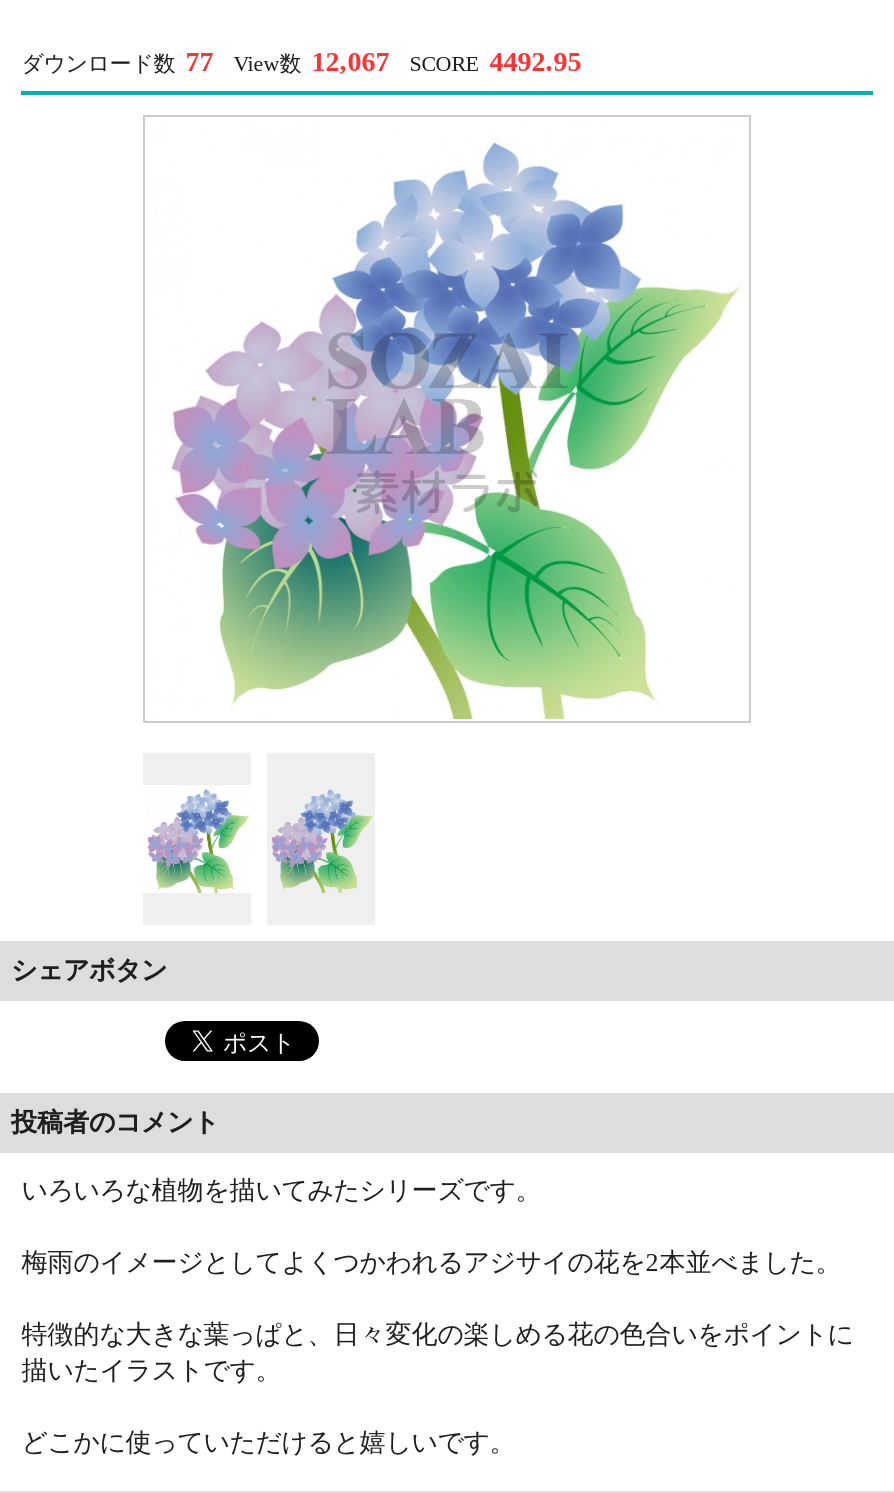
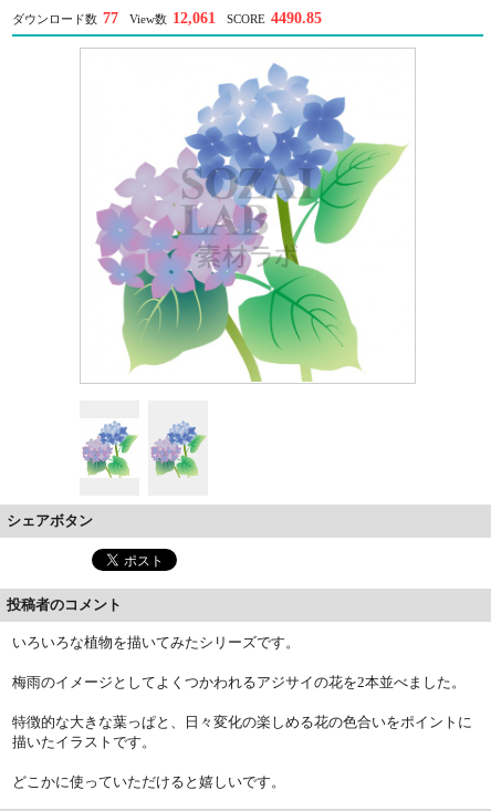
- View数 12,067
+ View数 12,061

- SCORE 4492.95
+ SCORE 4490.85
